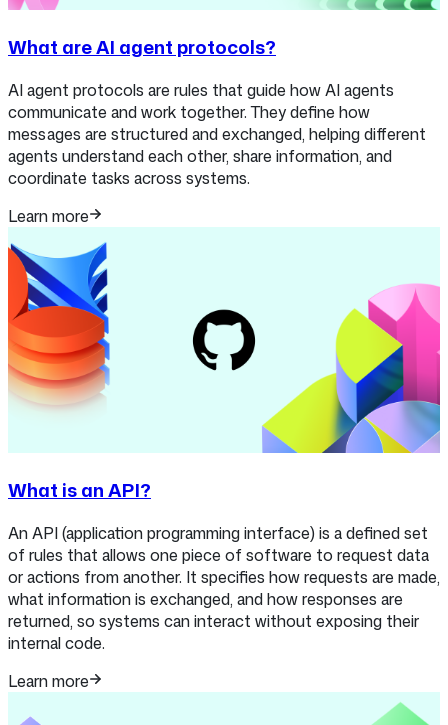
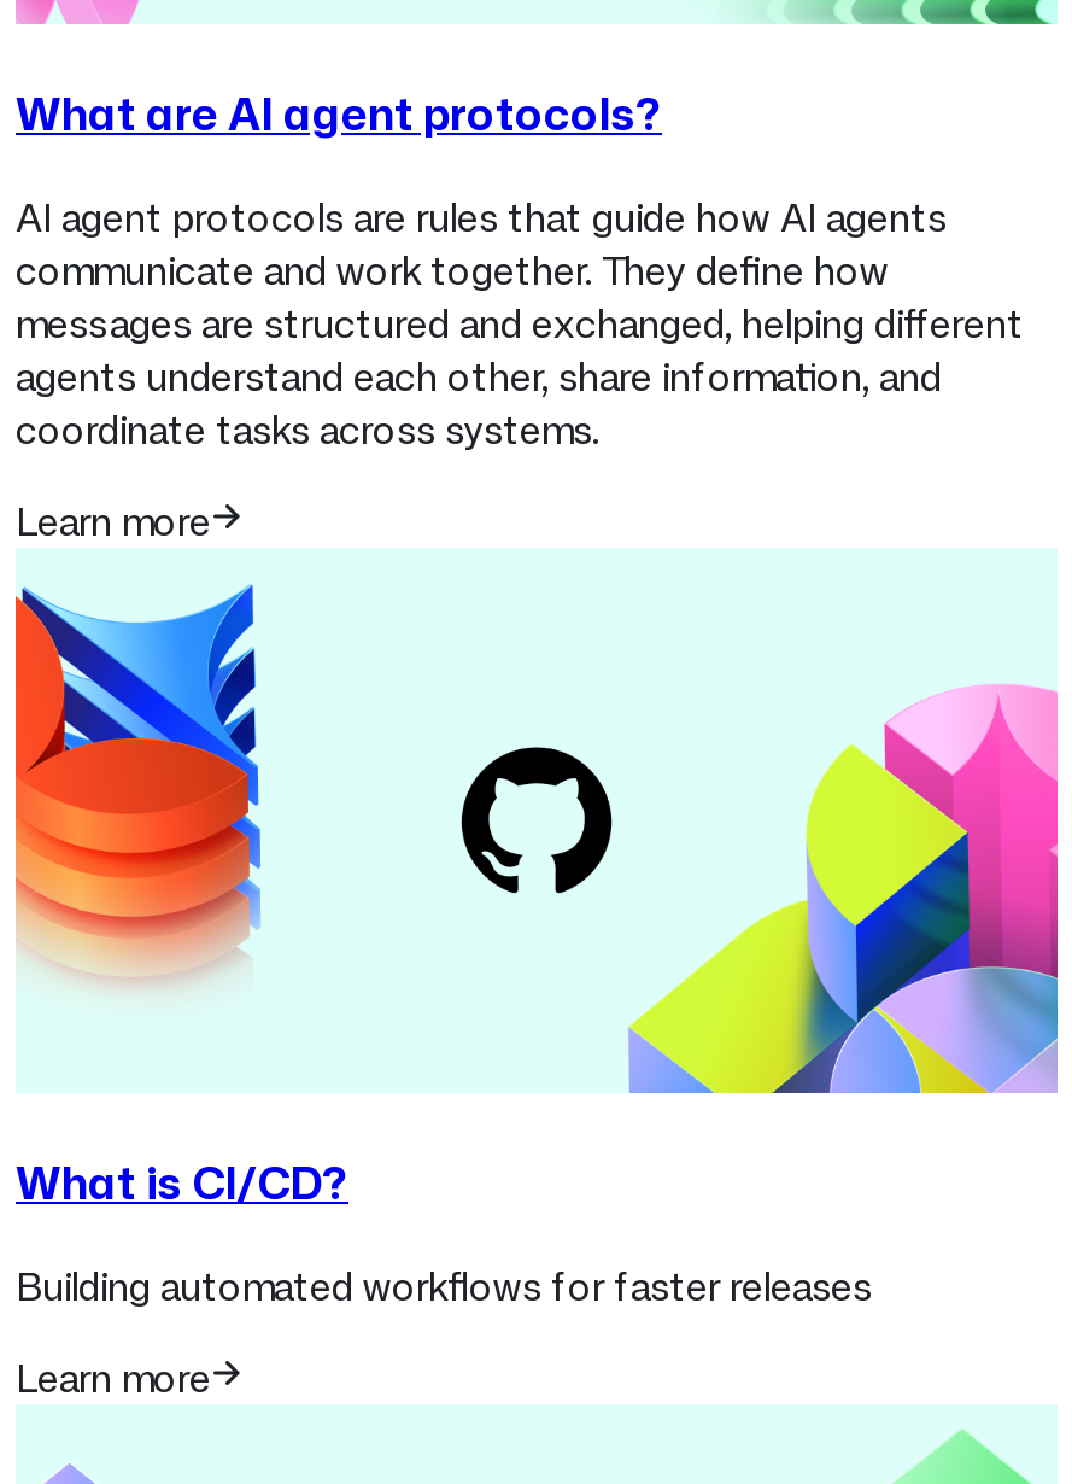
- What is an API?
+ What is CI/CD?

- An API (application programming interface) is a defined set
- of rules that allows one piece of software to request data
- or actions from another. It specifies how requests are made,
- what information is exchanged, and how responses are
- returned, so systems can interact without exposing their
- internal code.
+ Building automated workflows for faster releases
